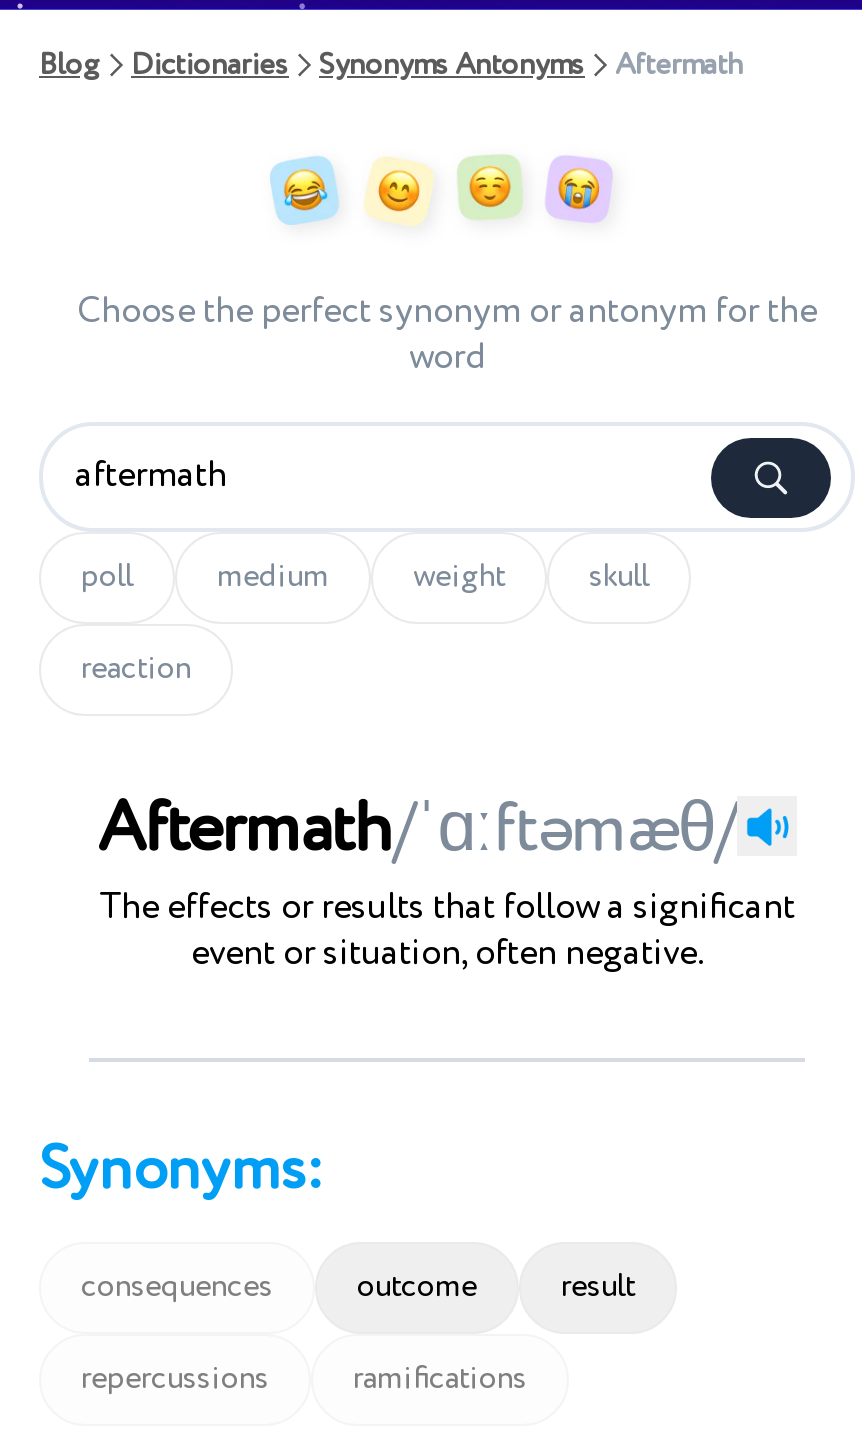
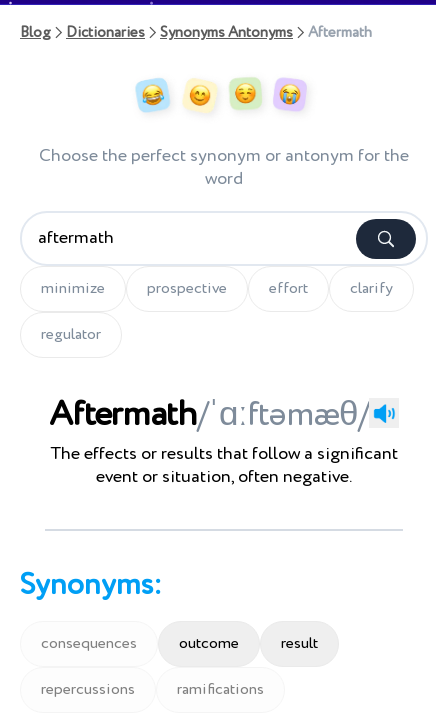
- poll
- medium
- weight
- skull
+ minimize
+ prospective
+ effort
+ clarify

- reaction
+ regulator
